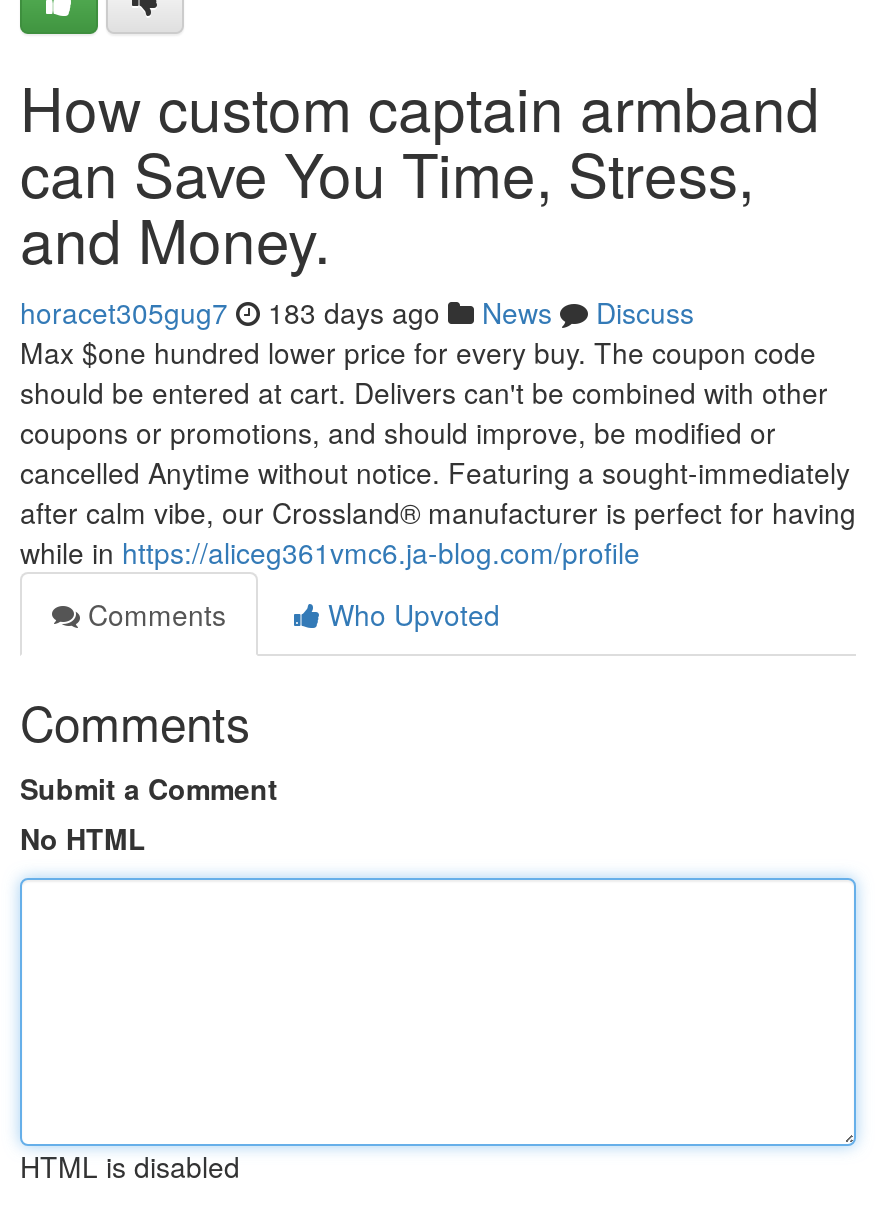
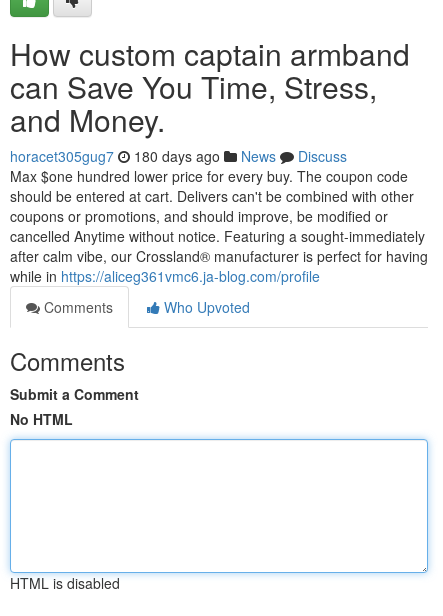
- horacet305gug7 183 days ago News Discuss
+ horacet305gug7 180 days ago News Discuss
